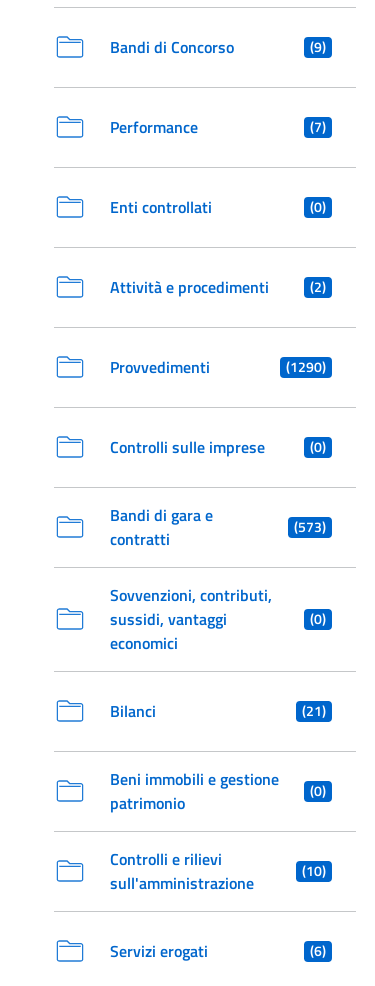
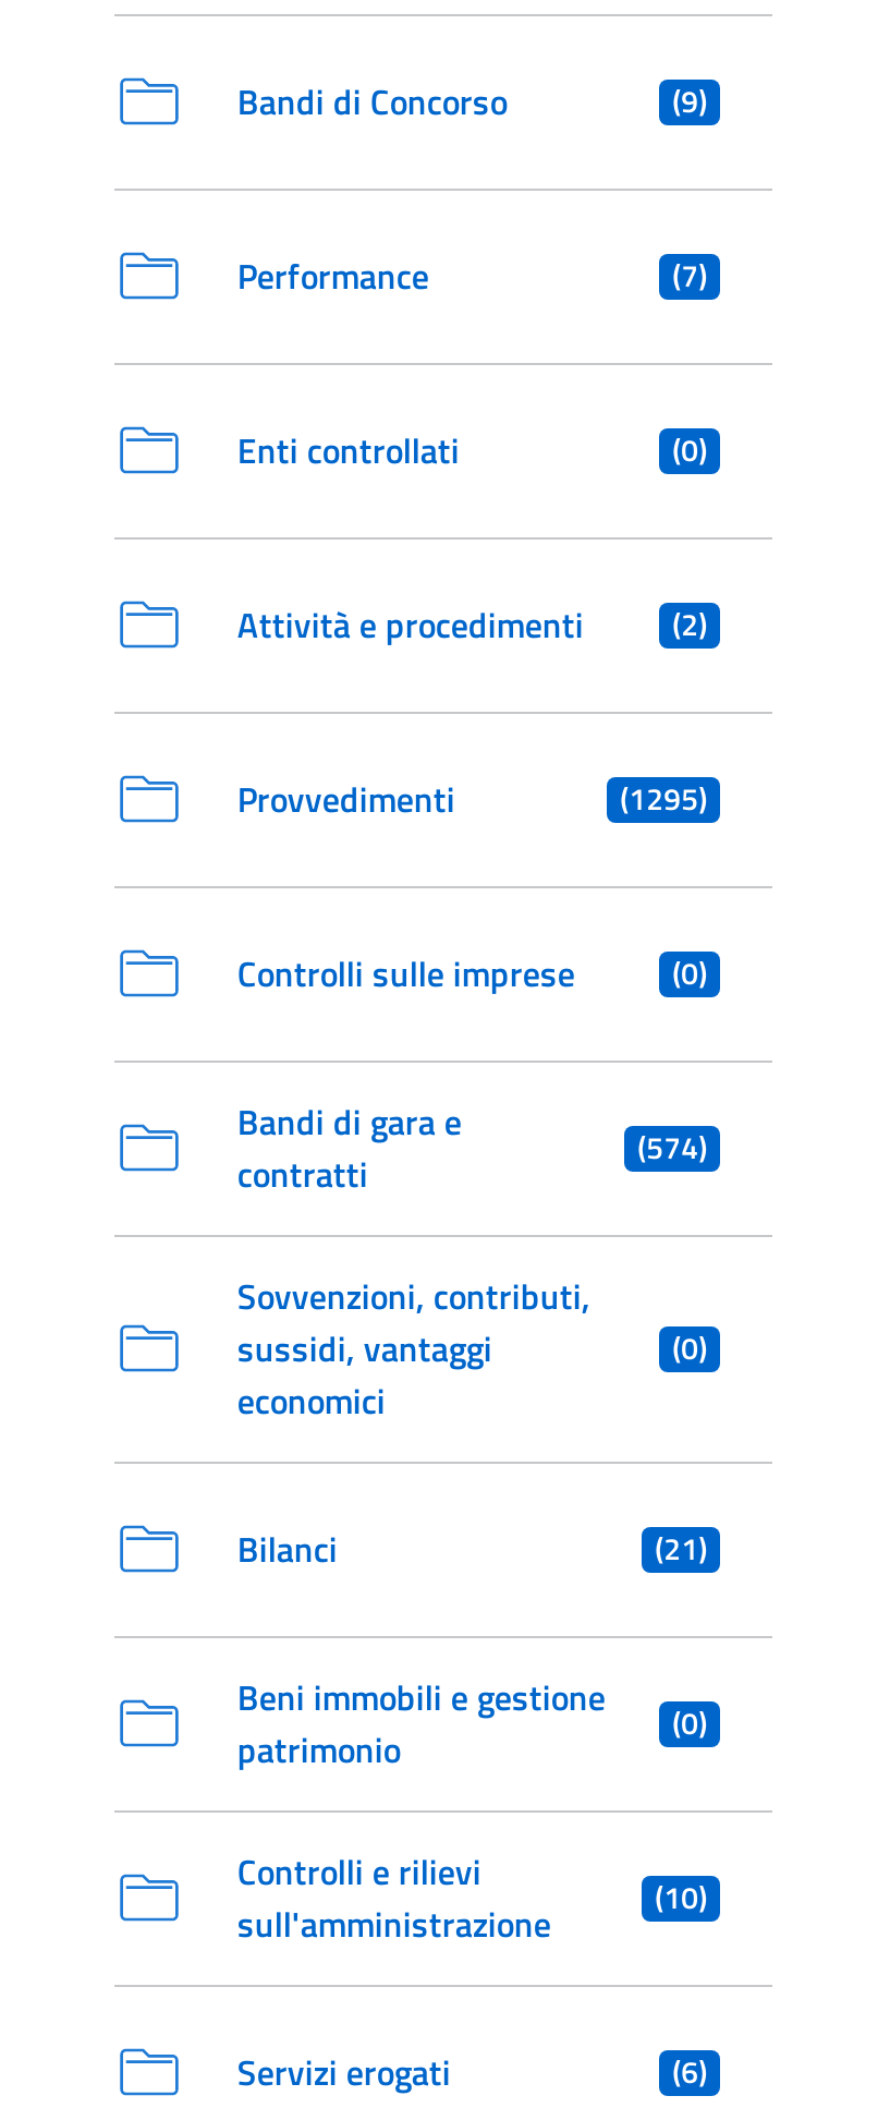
- (1290)
+ (1295)

- (573)
+ (574)
